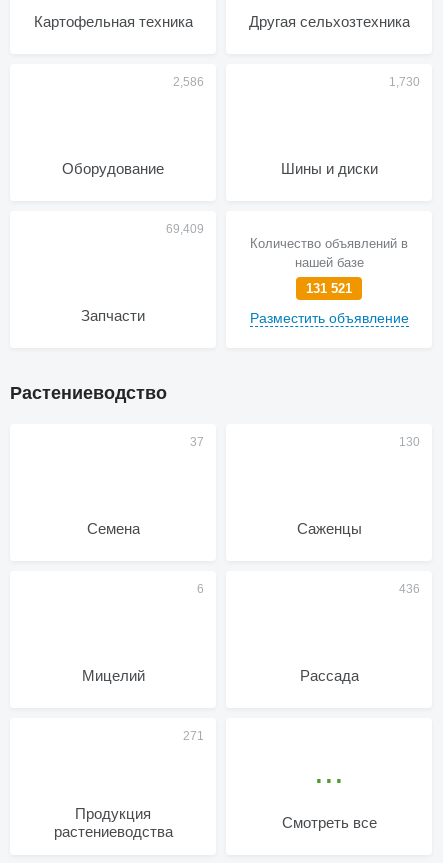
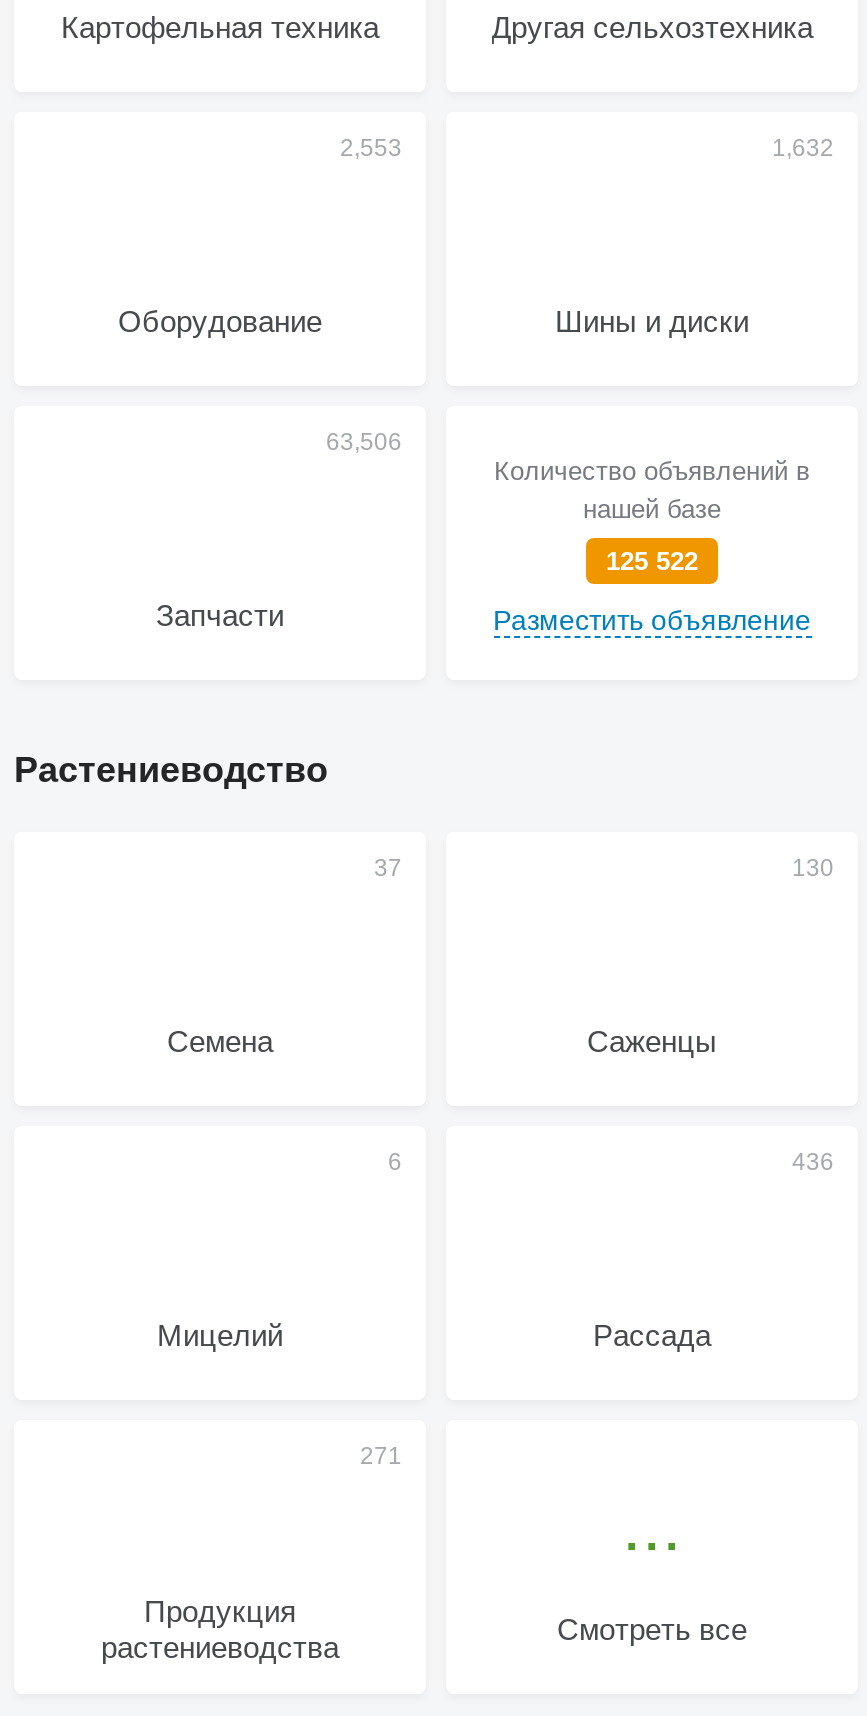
- 131 521
+ 125 522
